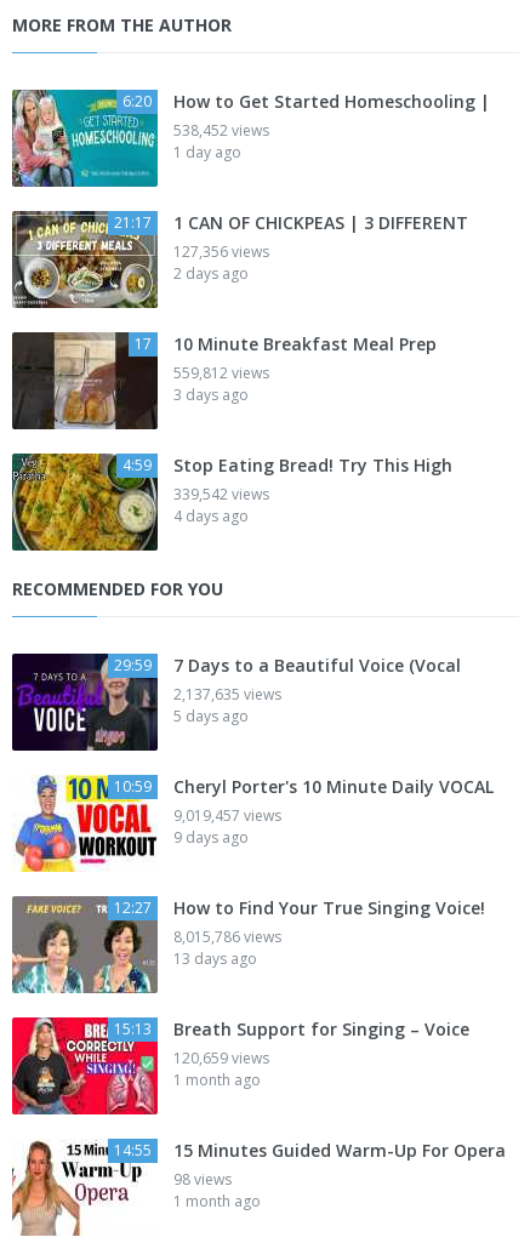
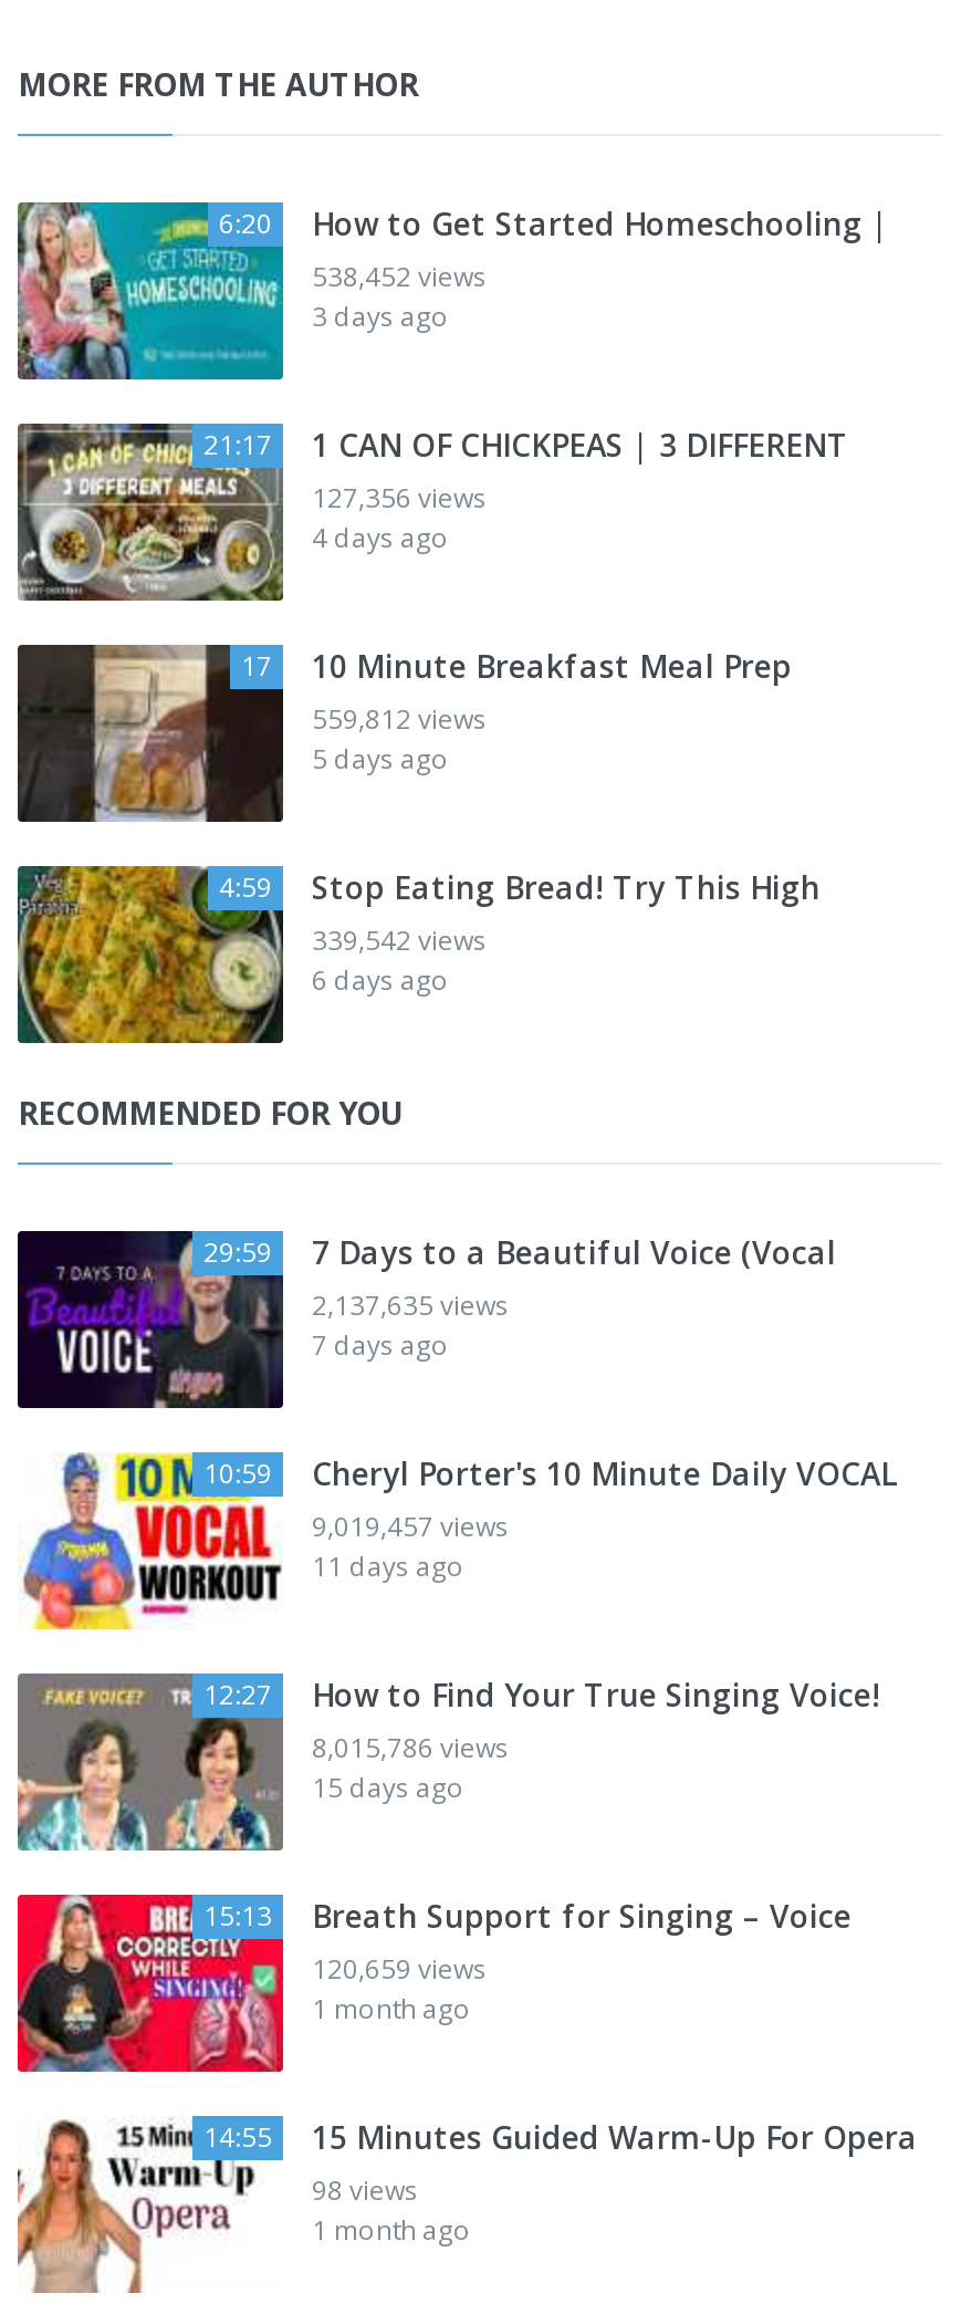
- 1 day ago
+ 3 days ago

- 2 days ago
+ 4 days ago

- 3 days ago
+ 5 days ago

- 4 days ago
+ 6 days ago

- 5 days ago
+ 7 days ago

- 9 days ago
+ 11 days ago

- 13 days ago
+ 15 days ago
